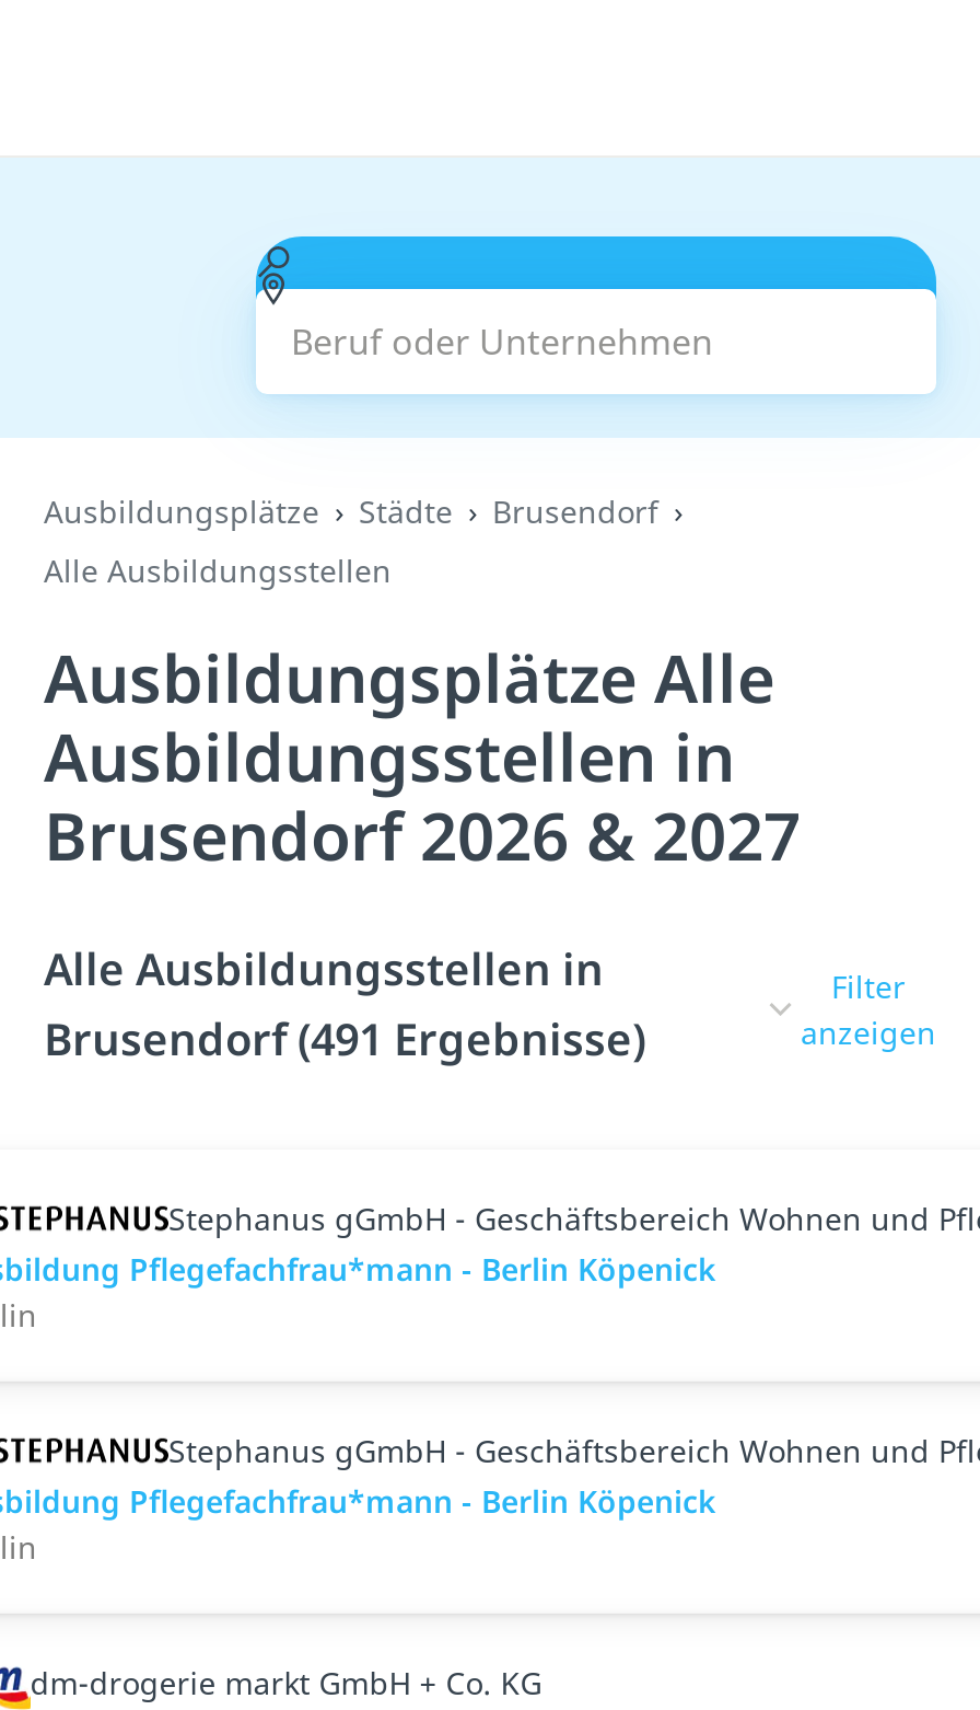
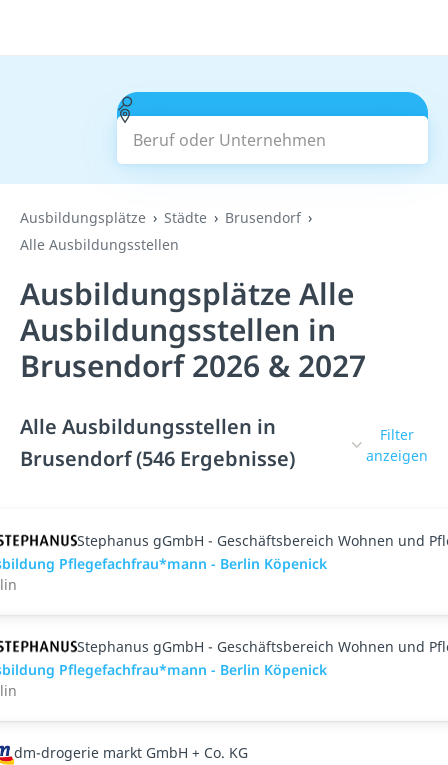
- Brusendorf (491 Ergebnisse)
+ Brusendorf (546 Ergebnisse)
